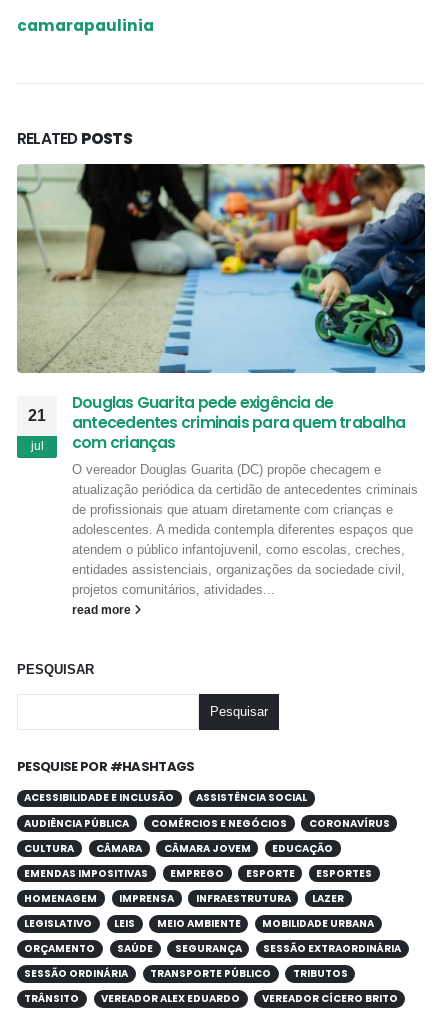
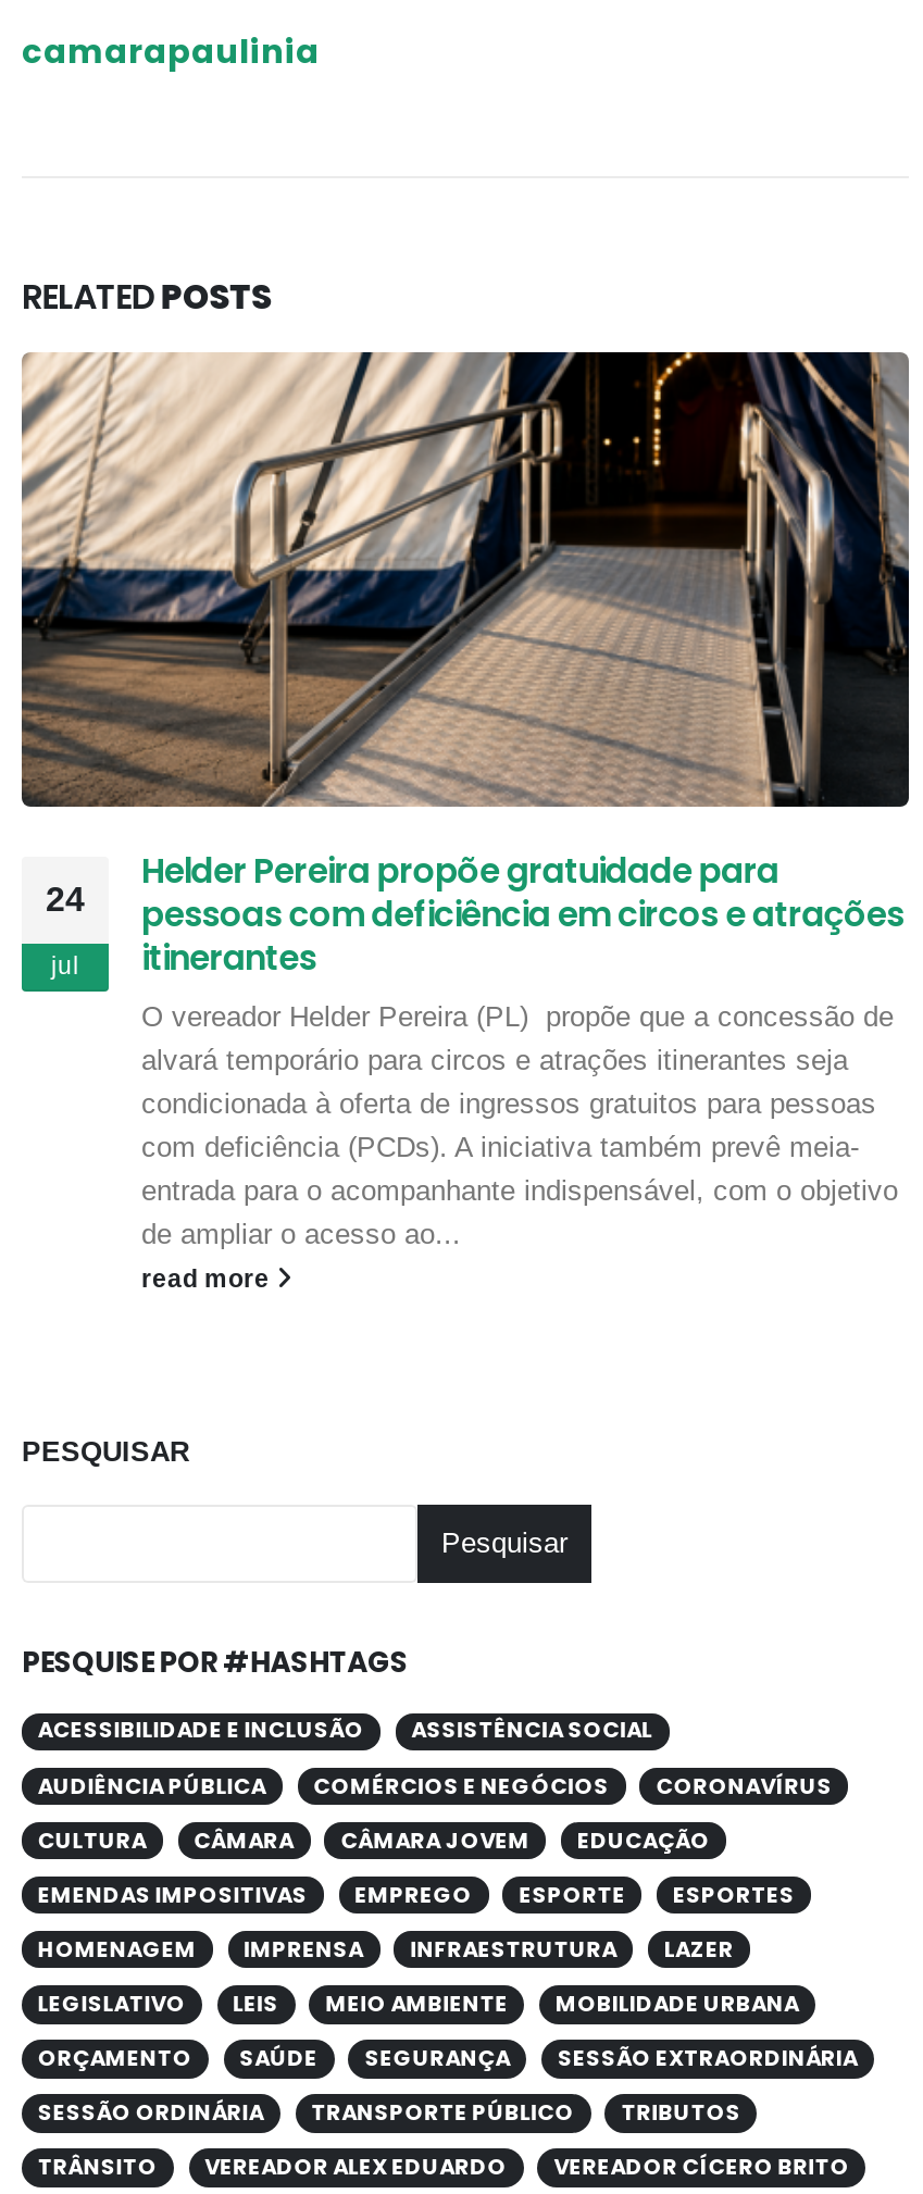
- [image]
- Douglas Guarita pede exigência de
- antecedentes criminais para quem trabalha
- com crianças
- O vereador Douglas Guarita (DC) propõe checagem e
- atualização periódica da certidão de antecedentes criminais
- de profissionais que atuam diretamente com crianças e
- adolescentes. A medida contempla diferentes espaços que
- atendem o público infantojuvenil, como escolas, creches,
- entidades assistenciais, organizações da sociedade civil,
- projetos comunitários, atividades...
+ [image]
+ Helder Pereira propõe gratuidade para
+ pessoas com deficiência em circos e atrações
+ itinerantes
+ O vereador Helder Pereira (PL) propõe que a concessão de
+ alvará temporário para circos e atrações itinerantes seja
+ condicionada à oferta de ingressos gratuitos para pessoas
+ com deficiência (PCDs). A iniciativa também prevê meia-
+ entrada para o acompanhante indispensável, com o objetivo
+ de ampliar o acesso ao...

- 21
+ 24

moved up: read more
